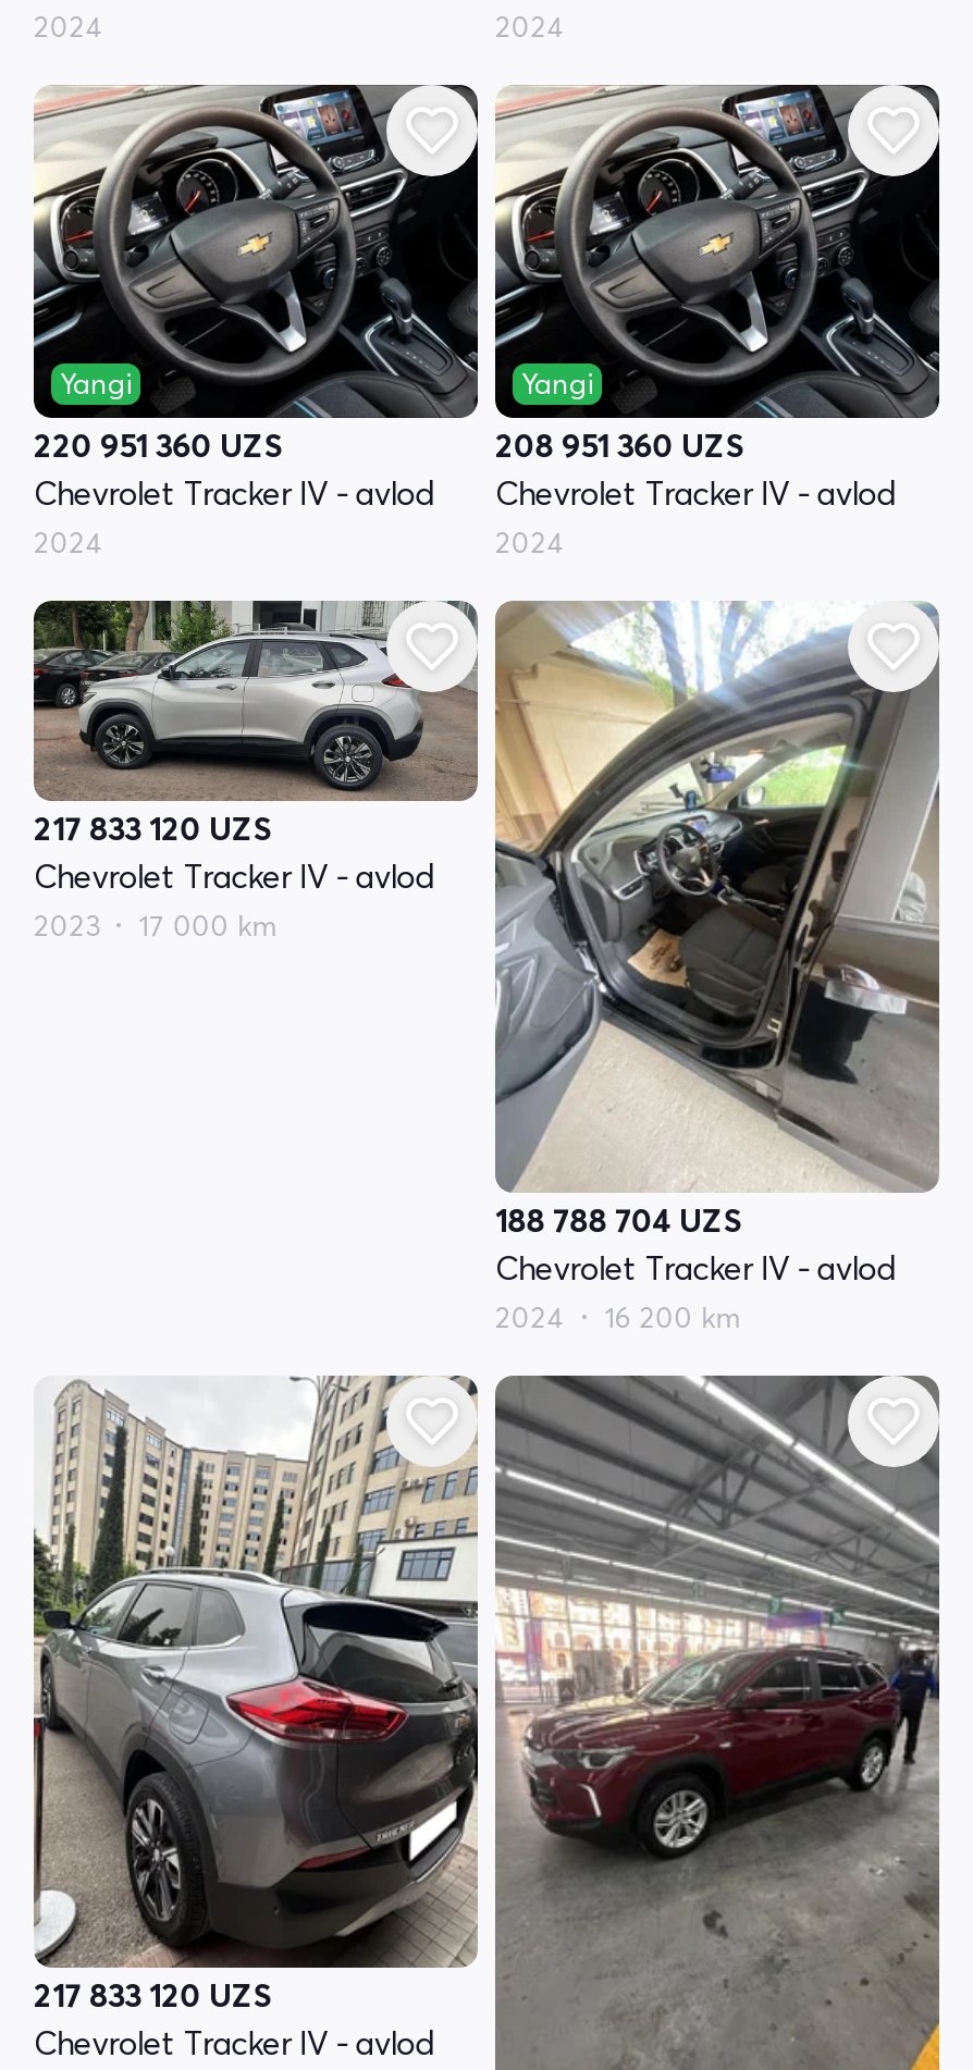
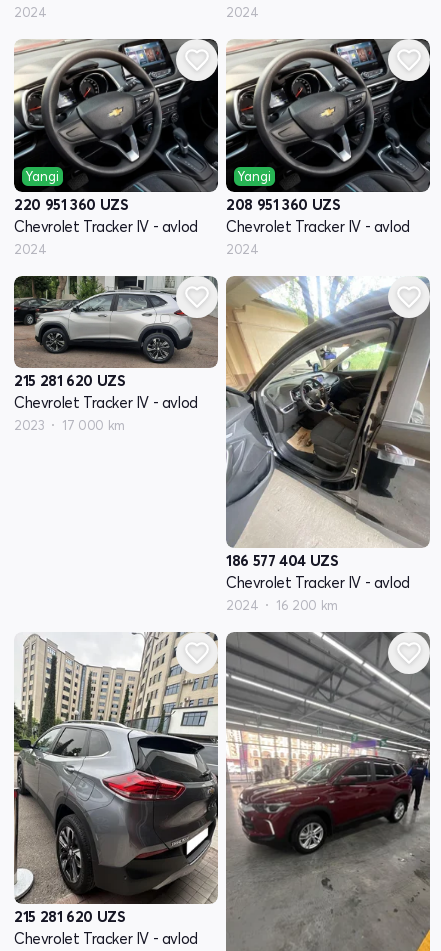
- 217 833 120 UZS
+ 215 281 620 UZS

- 188 788 704 UZS
+ 186 577 404 UZS

- 217 833 120 UZS
+ 215 281 620 UZS
